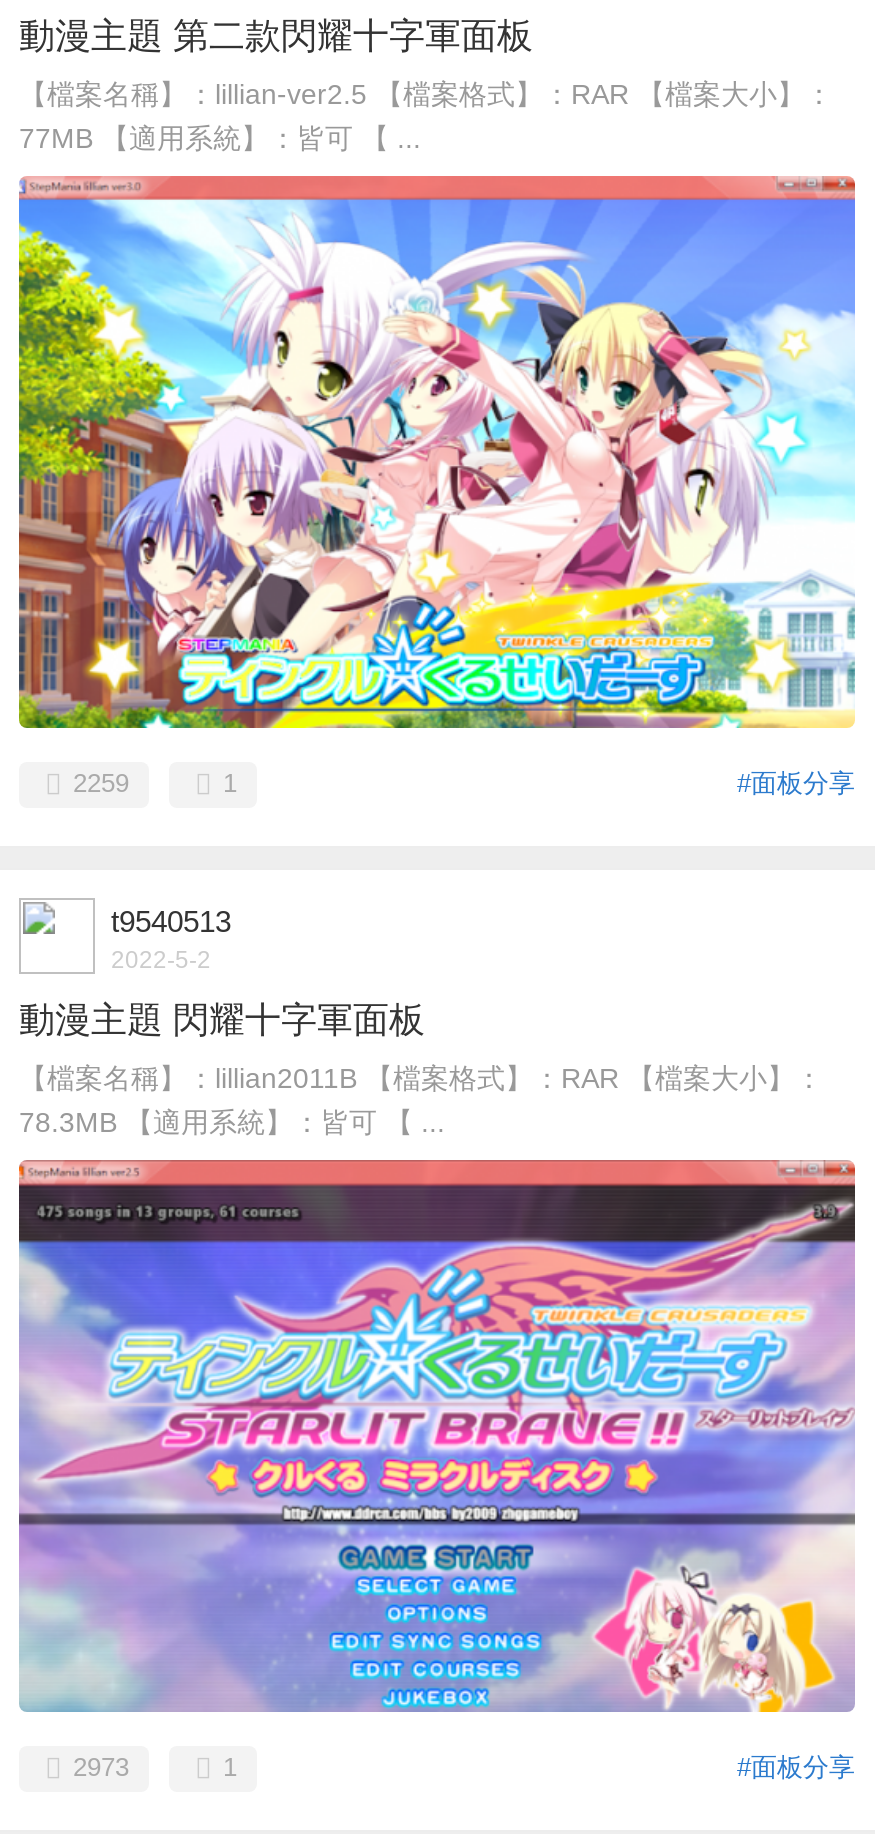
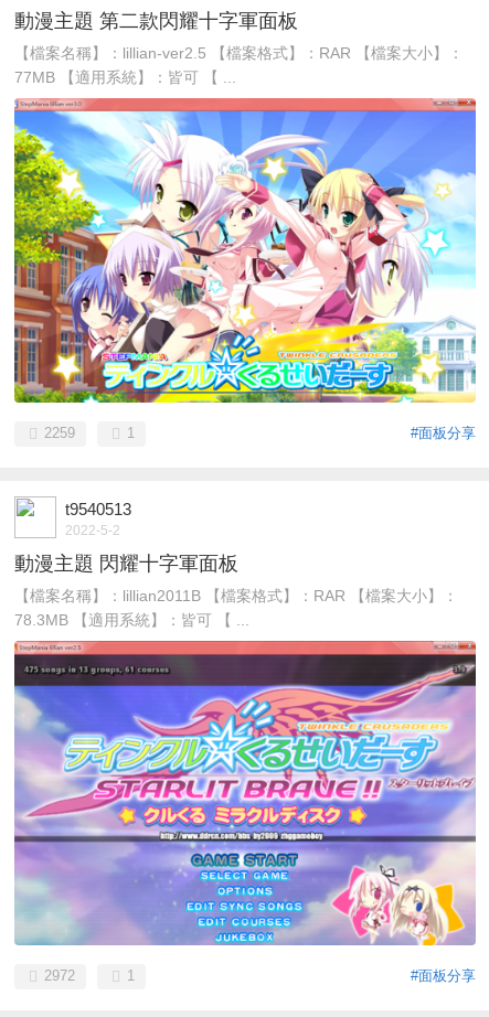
- 2973
+ 2972
